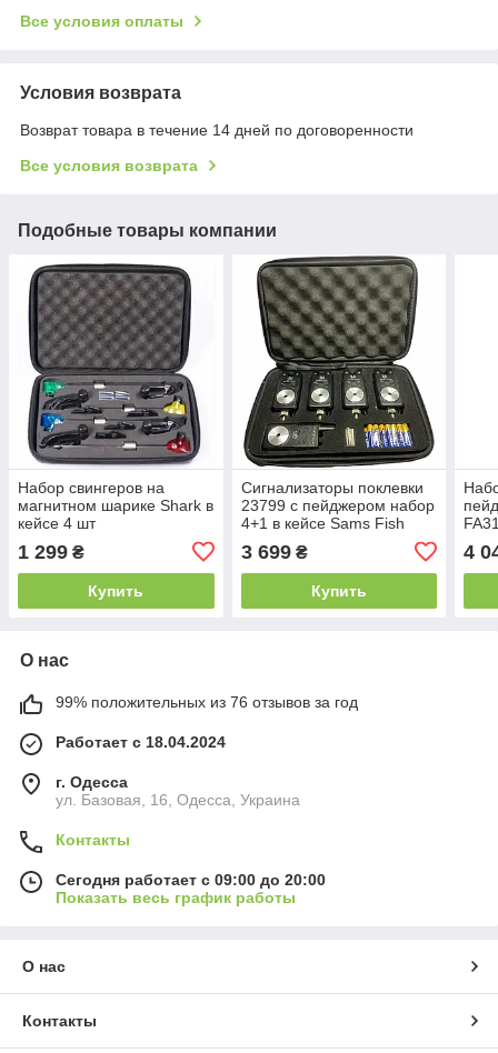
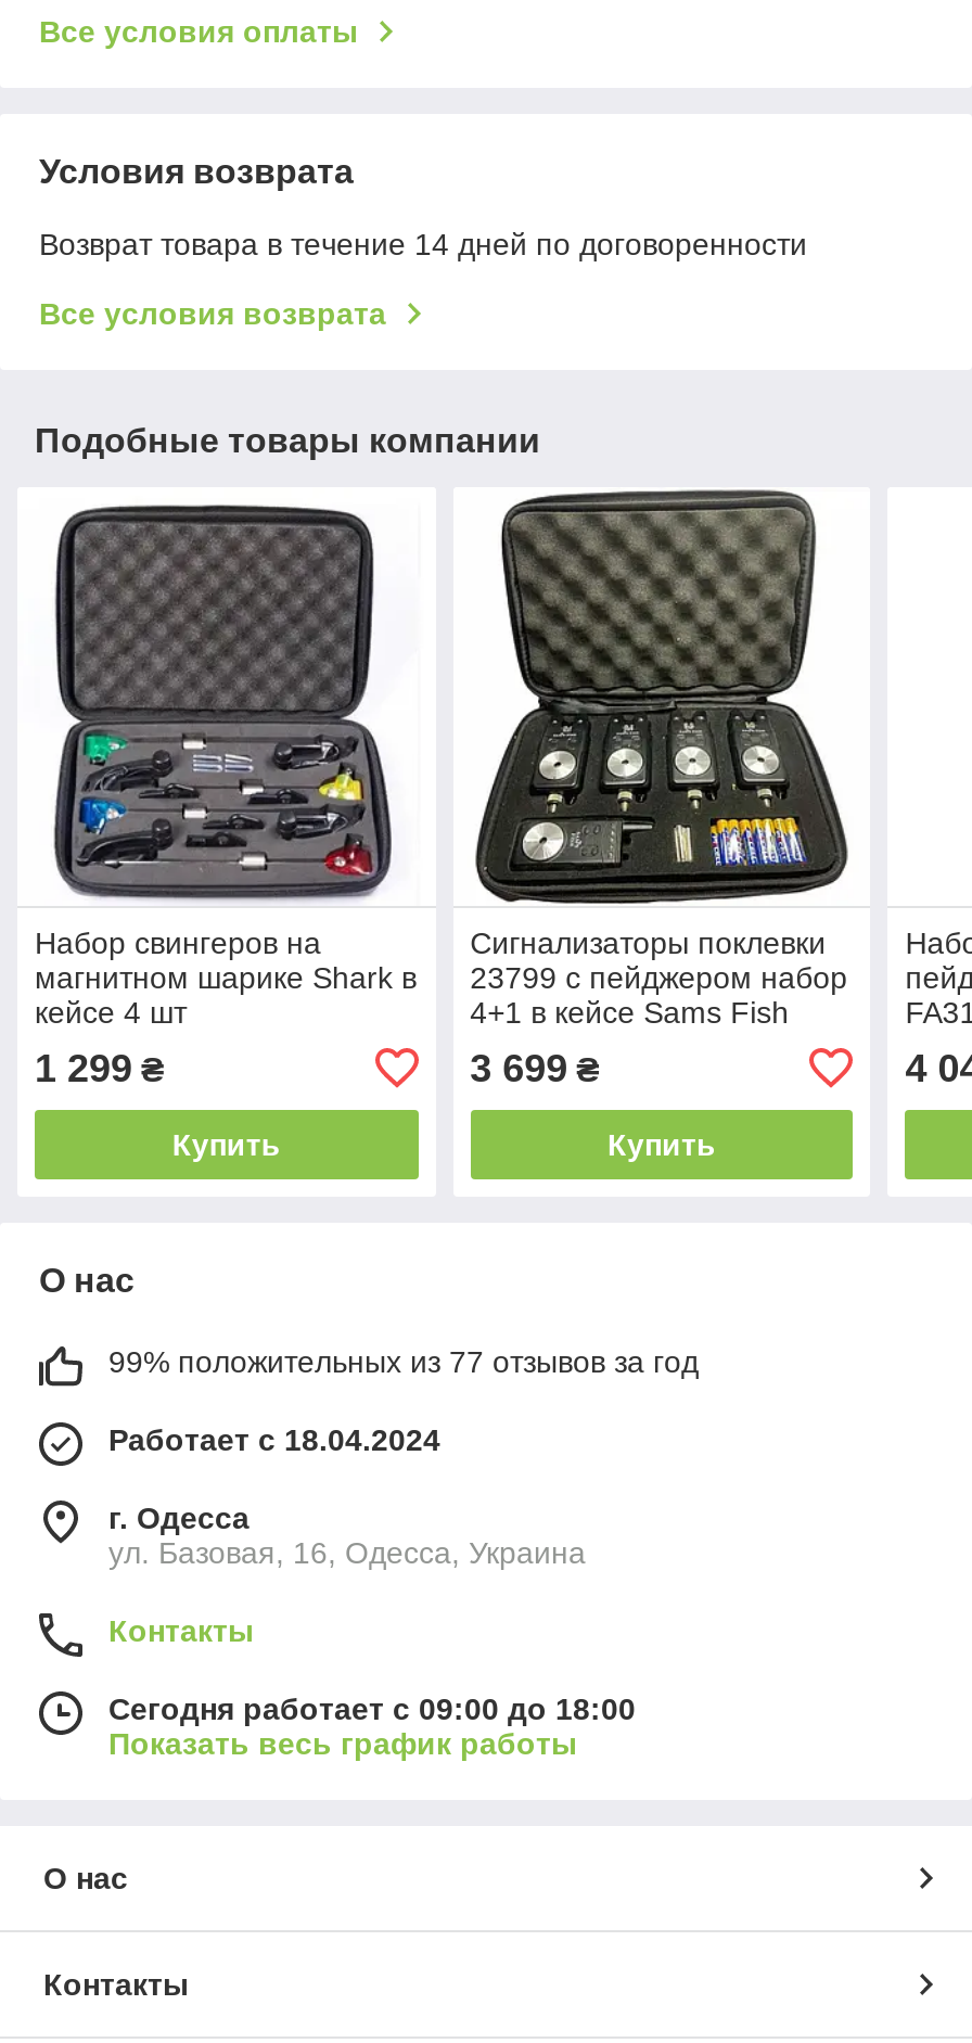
- 99% положительных из 76 отзывов за год
+ 99% положительных из 77 отзывов за год

- Сегодня работает с 09:00 до 20:00
+ Сегодня работает с 09:00 до 18:00
